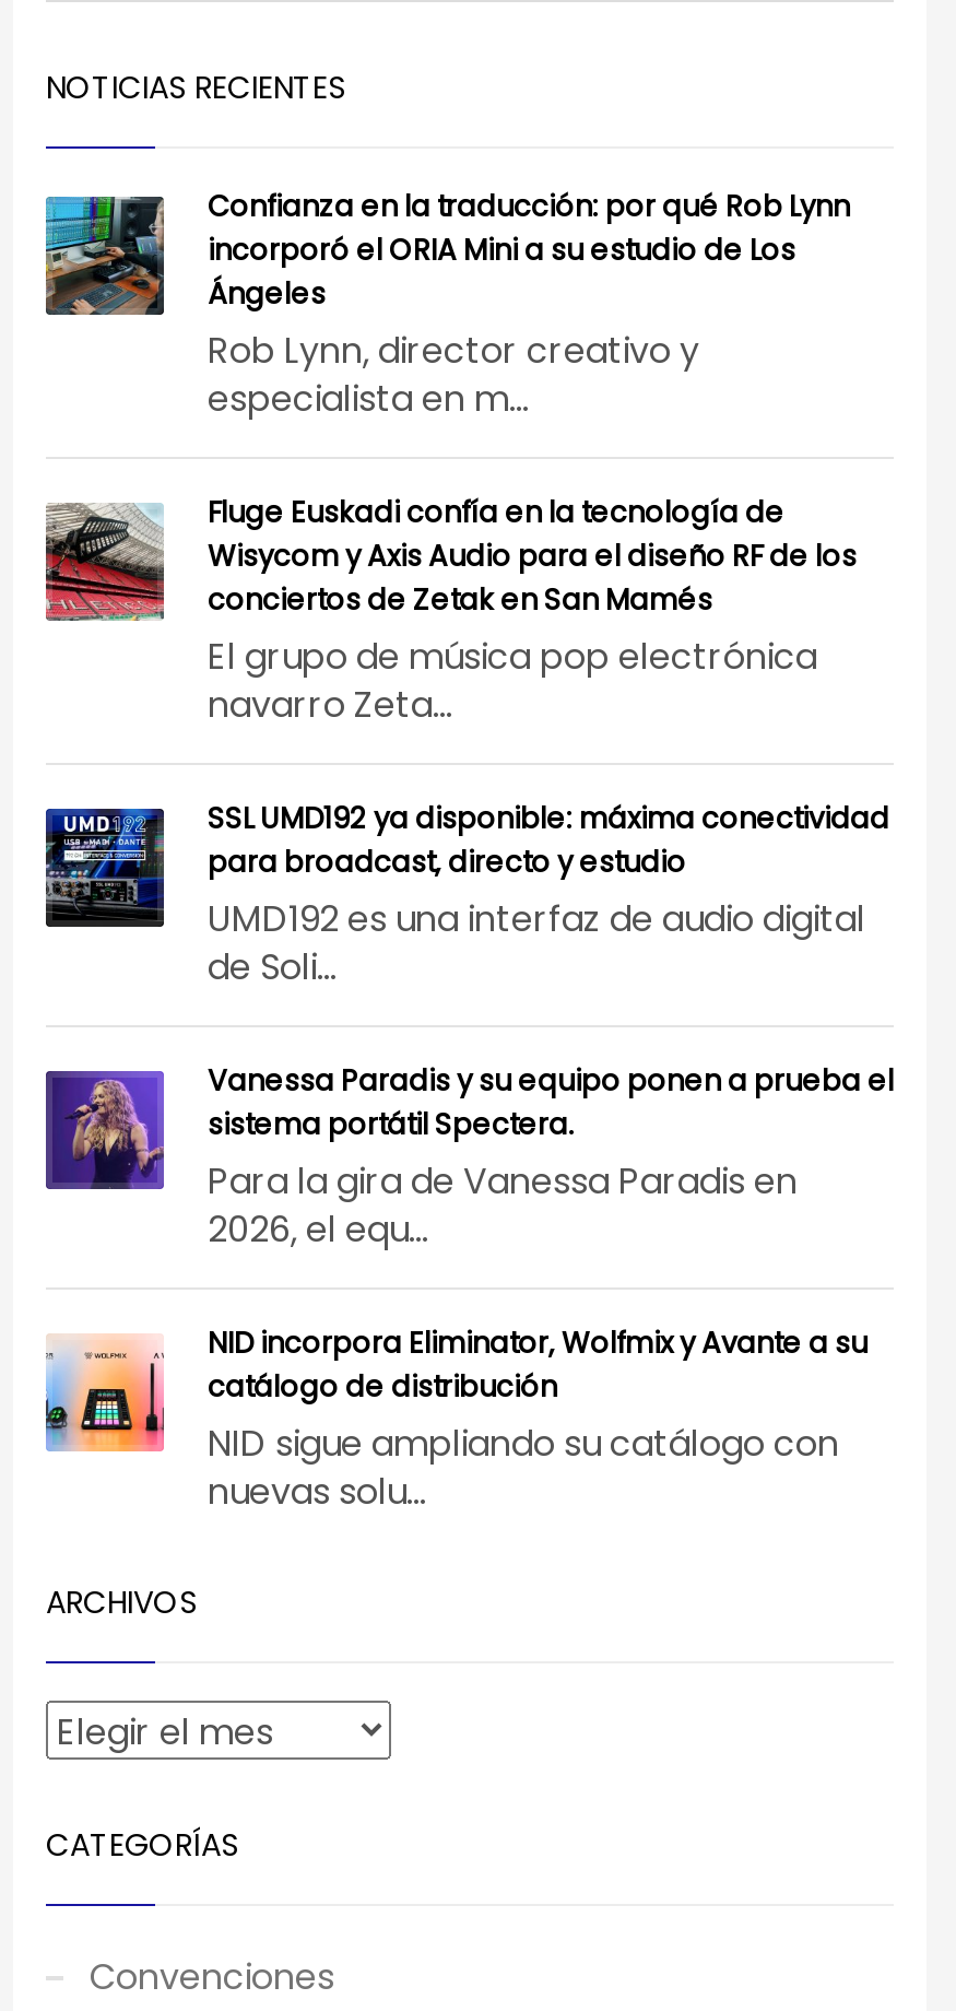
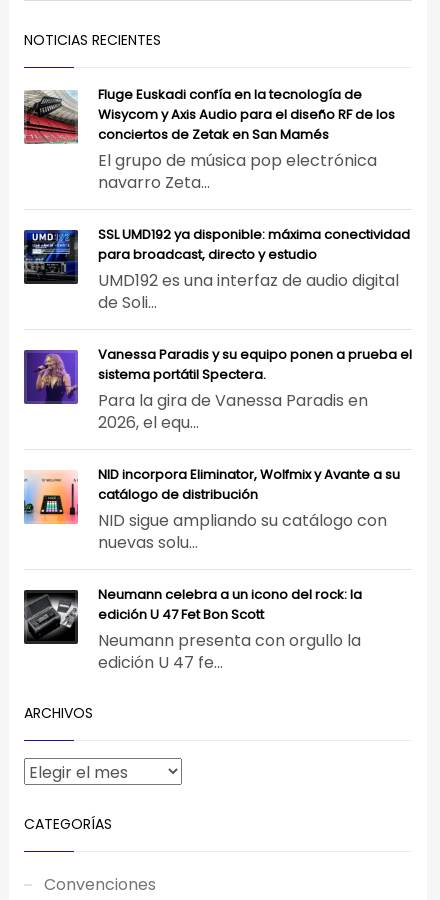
- [image]
- Confianza en la traducción: por qué Rob Lynn
- incorporó el ORIA Mini a su estudio de Los
- Ángeles
- Rob Lynn, director creativo y
- especialista en m...

moved up: [image] | Fluge Euskadi confía en la tecnología de | Wisycom y Axis Audio para el diseño RF de los | ... | NID sigue ampliando su catálogo con | nuevas solu...

+ [image]
+ Neumann celebra a un icono del rock: la
+ edición U 47 Fet Bon Scott
+ Neumann presenta con orgullo la
+ edición U 47 fe...
